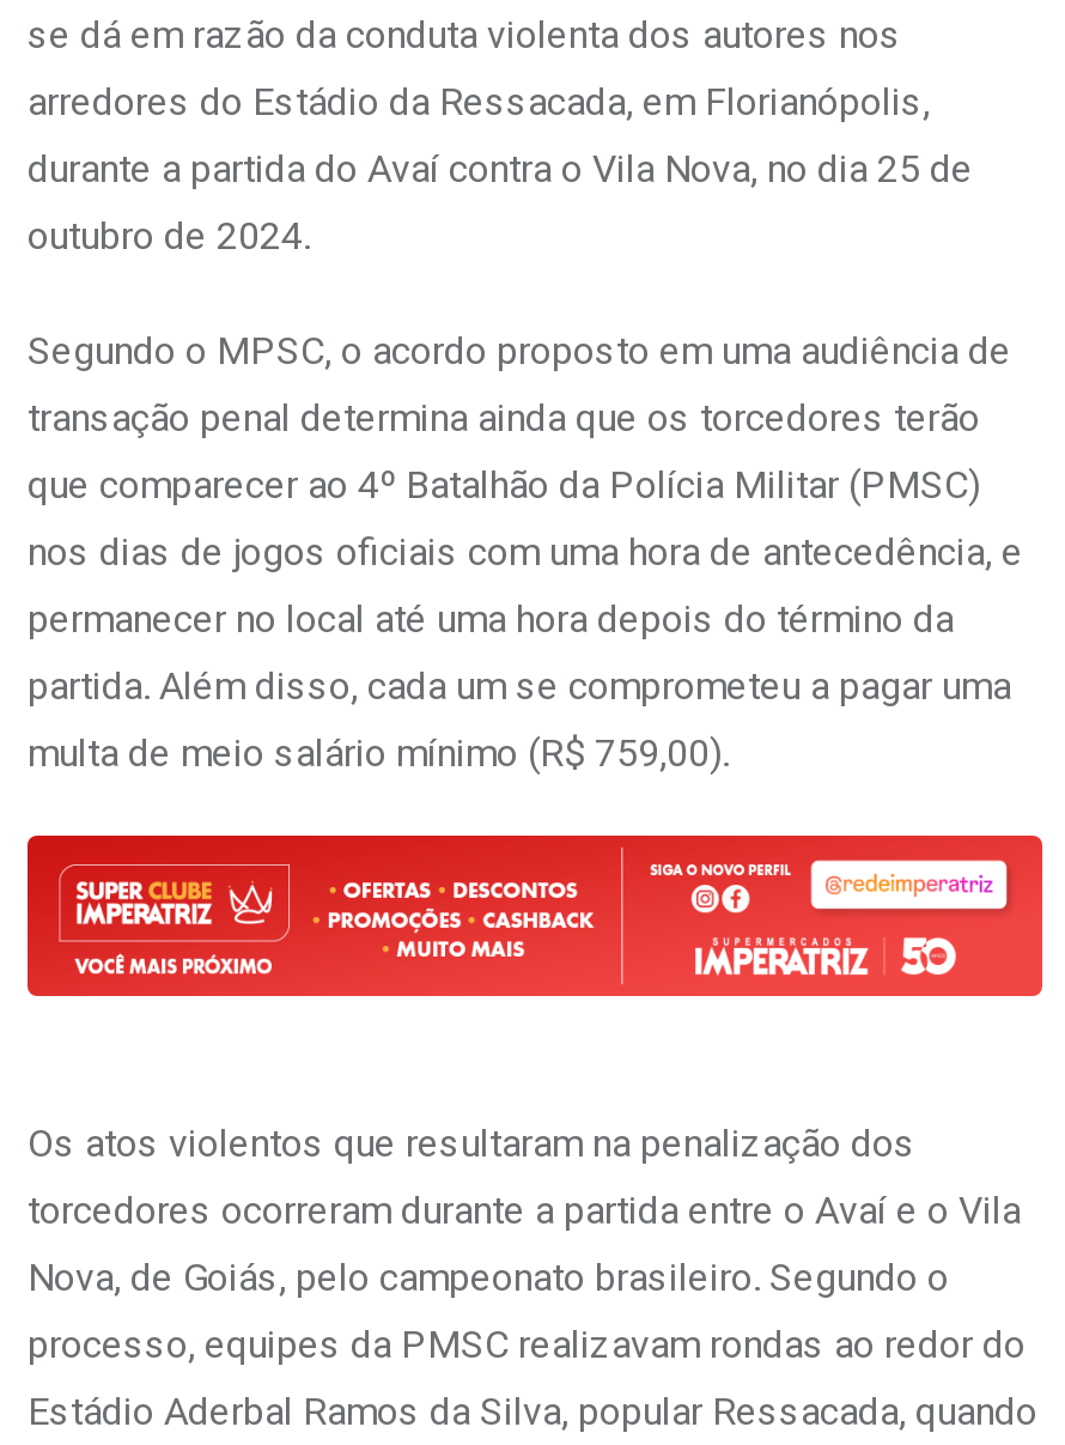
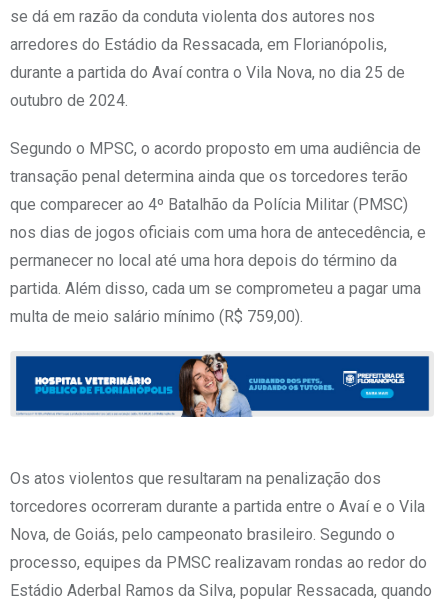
- [image]
+ [image]
